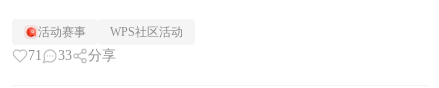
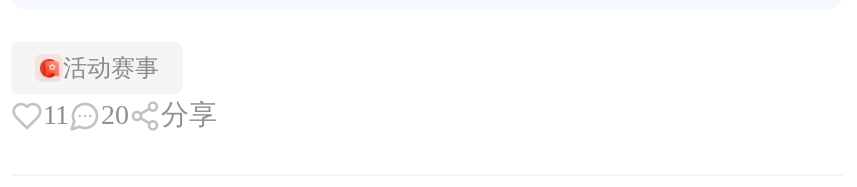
- WPS社区活动
- 71
- 33
+ 11
+ 20
